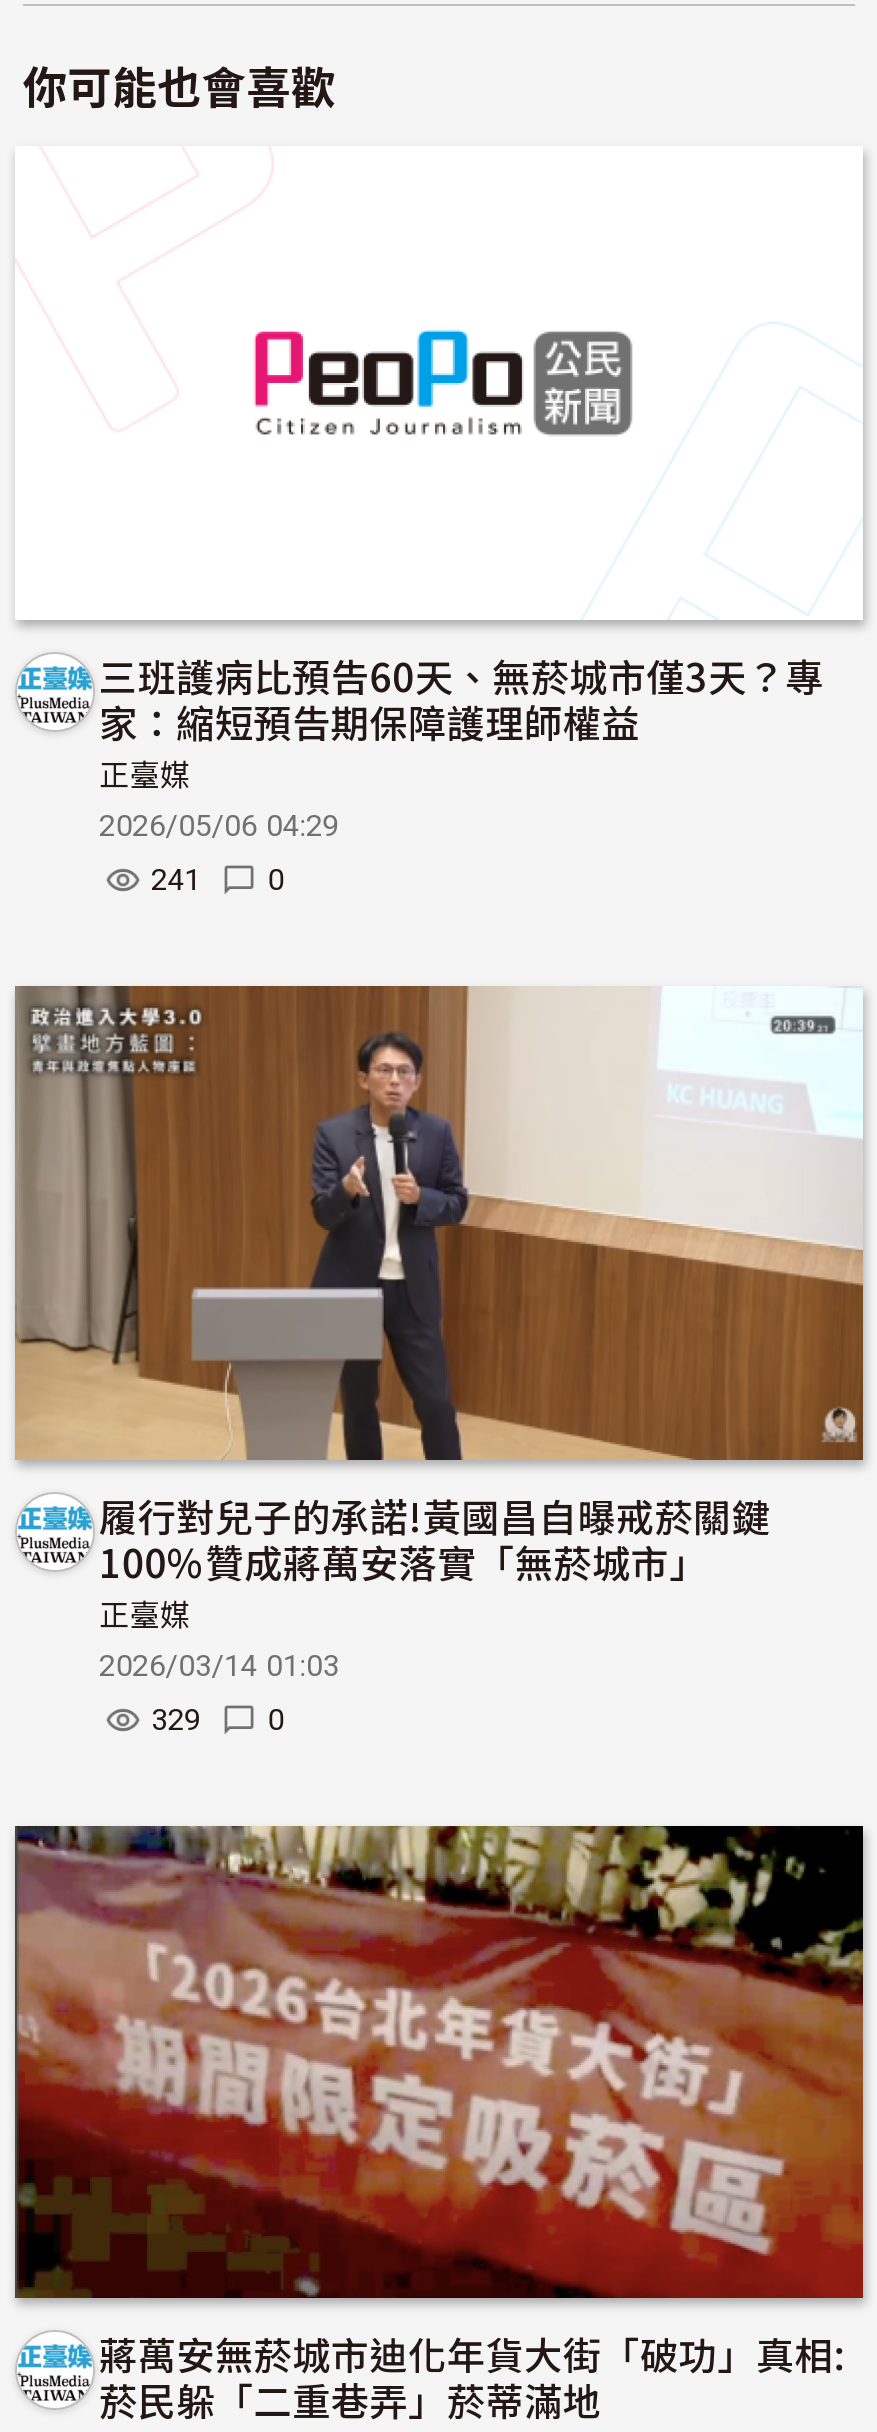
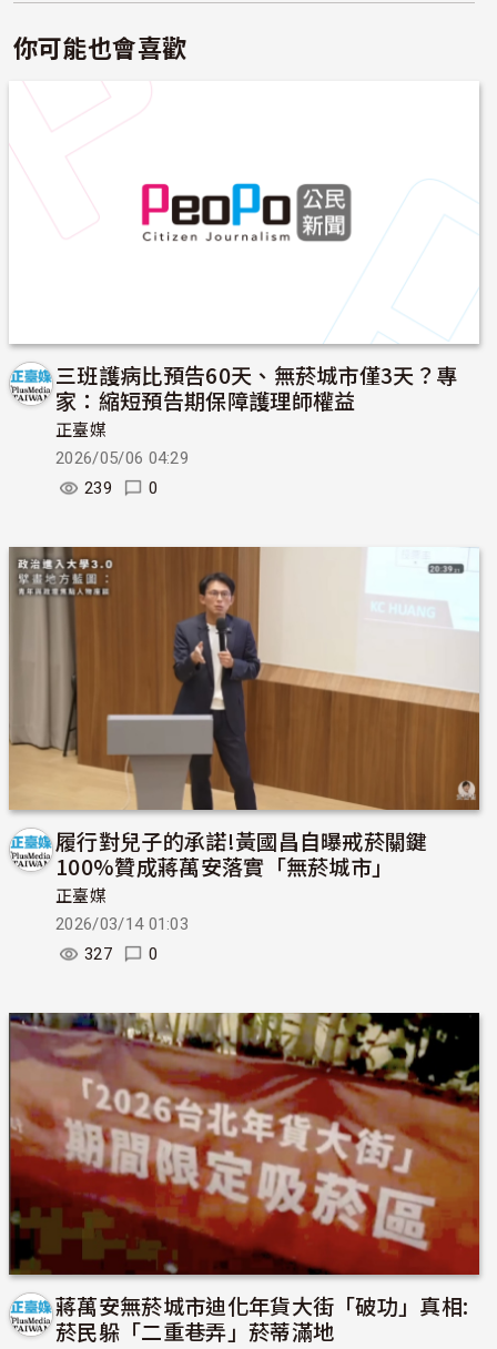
- 241 0
+ 239 0

- 329 0
+ 327 0
